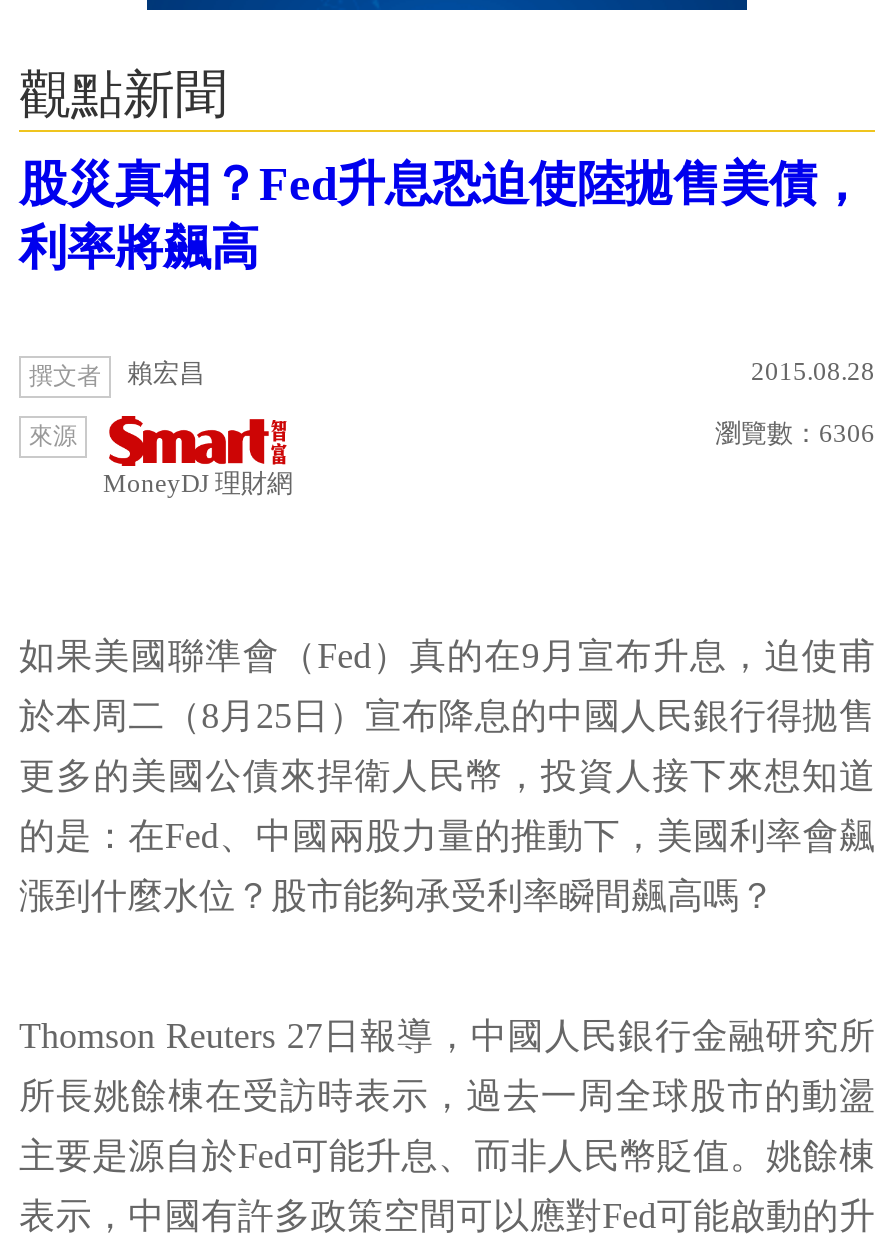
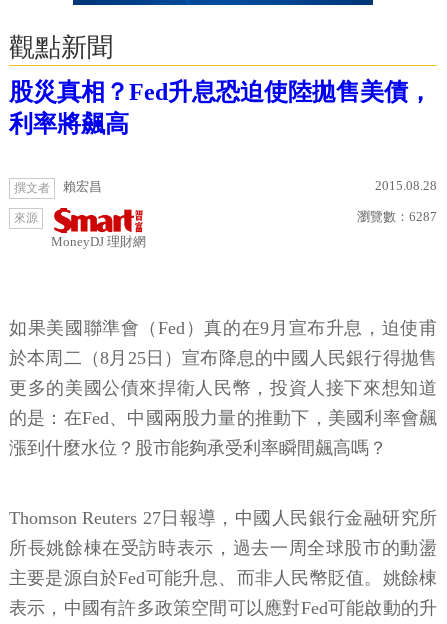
- 瀏覽數：6306
+ 瀏覽數：6287
